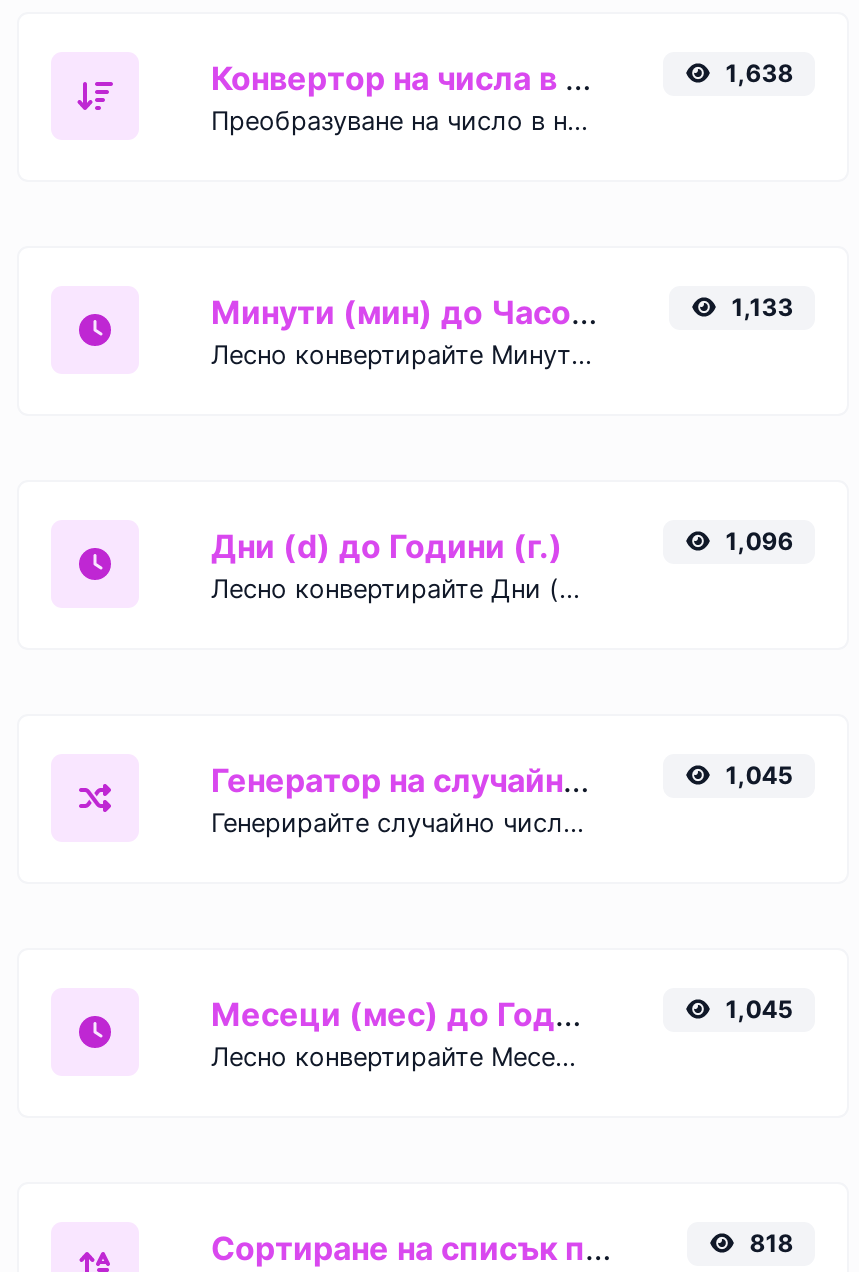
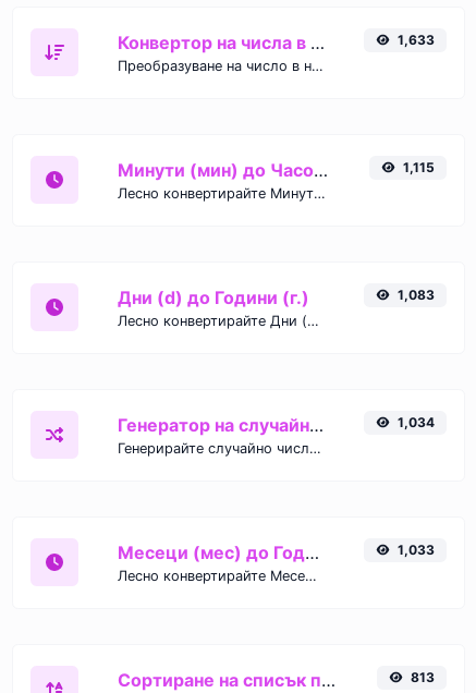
- 1,638
+ 1,633

- 1,133
+ 1,115

- 1,096
+ 1,083

- 1,045
+ 1,034

- 1,045
+ 1,033

- 818
+ 813
